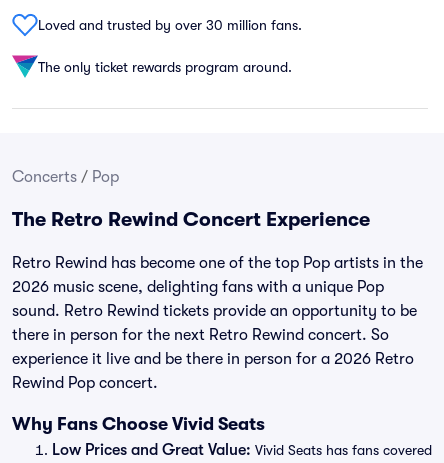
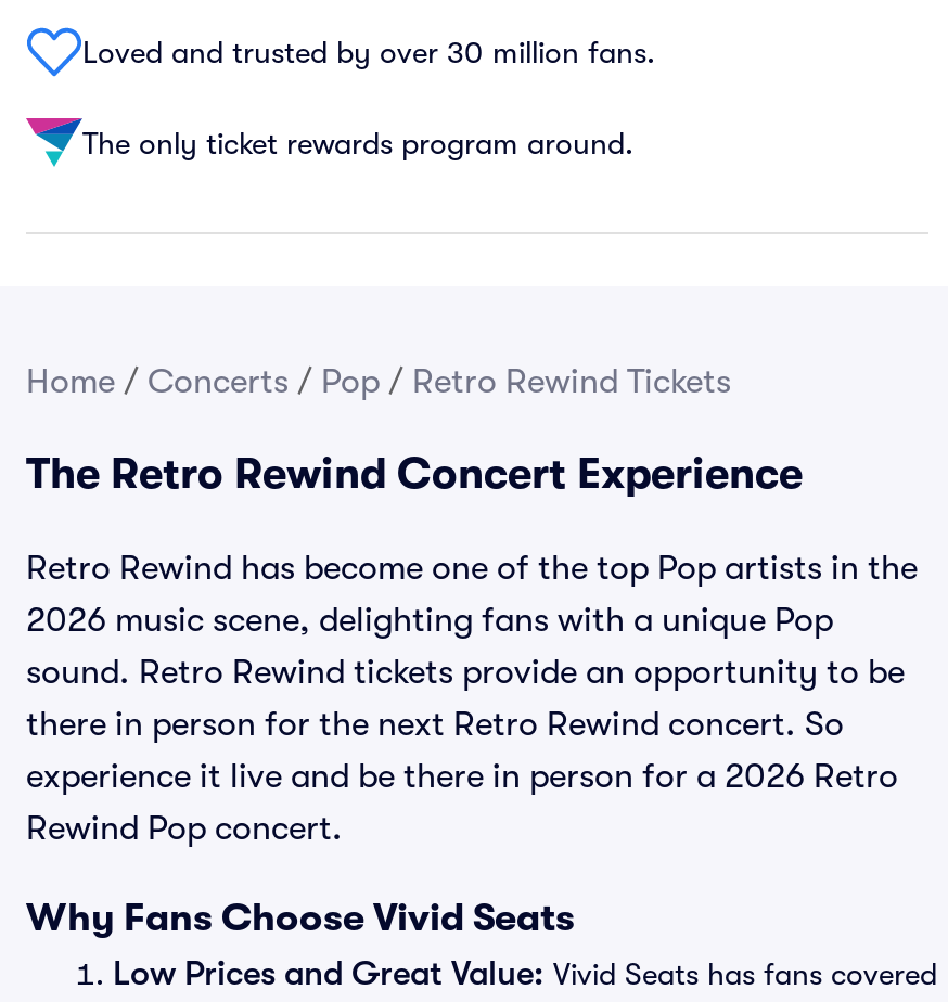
- Concerts / Pop
+ Home / Concerts / Pop / Retro Rewind Tickets
